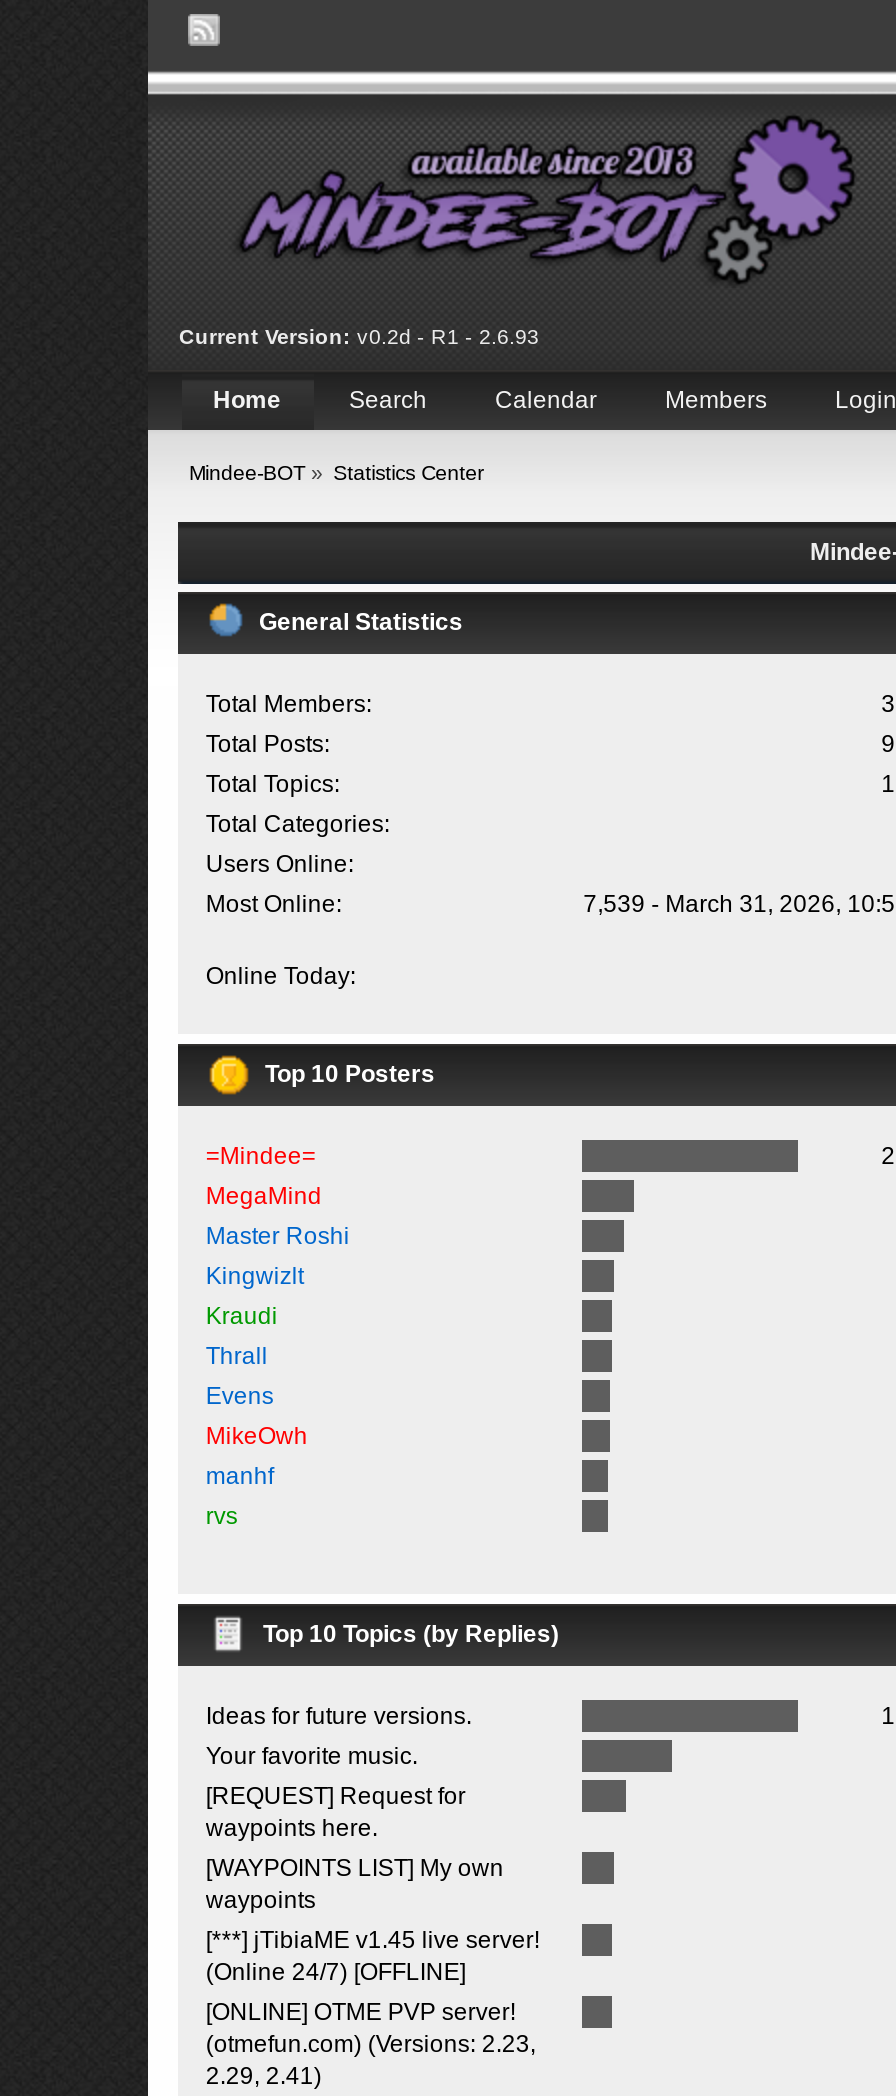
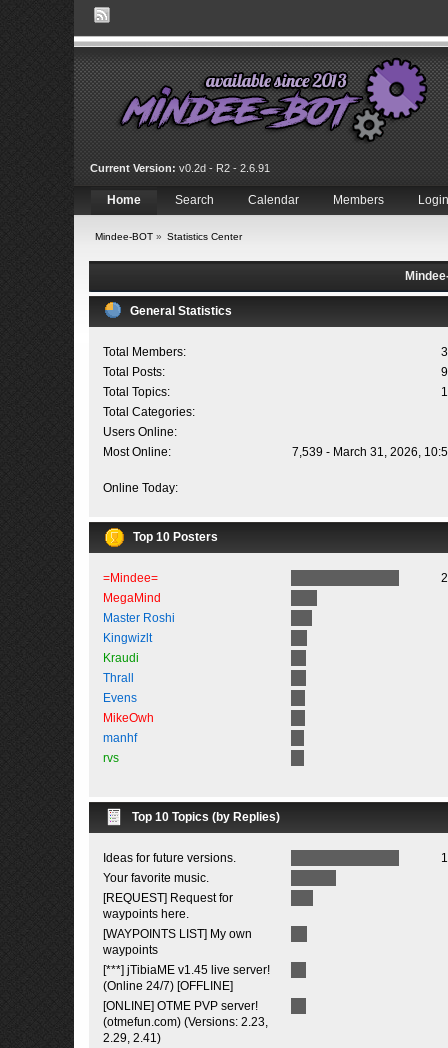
- Current Version: v0.2d - R1 - 2.6.93
+ Current Version: v0.2d - R2 - 2.6.91
